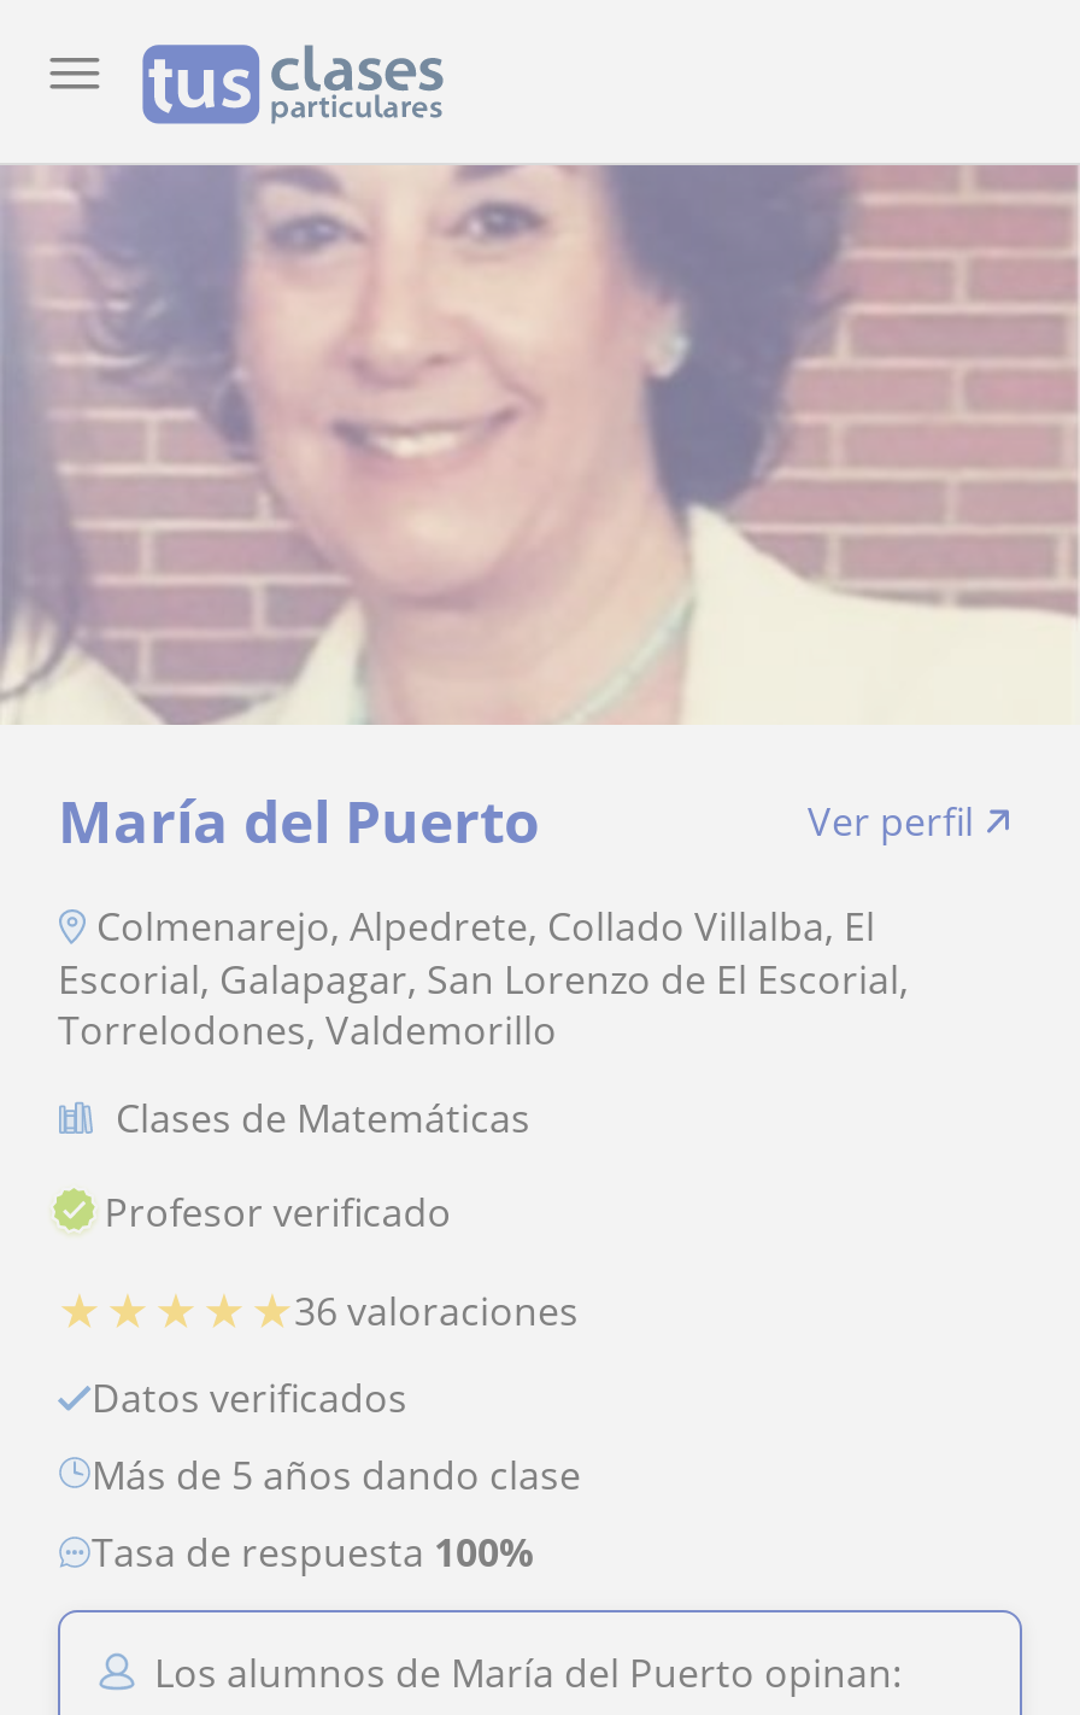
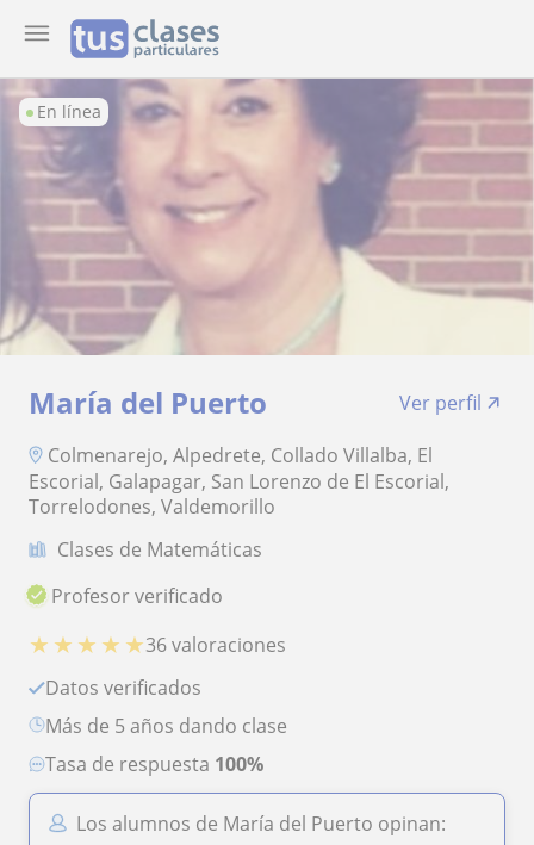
+ En línea
